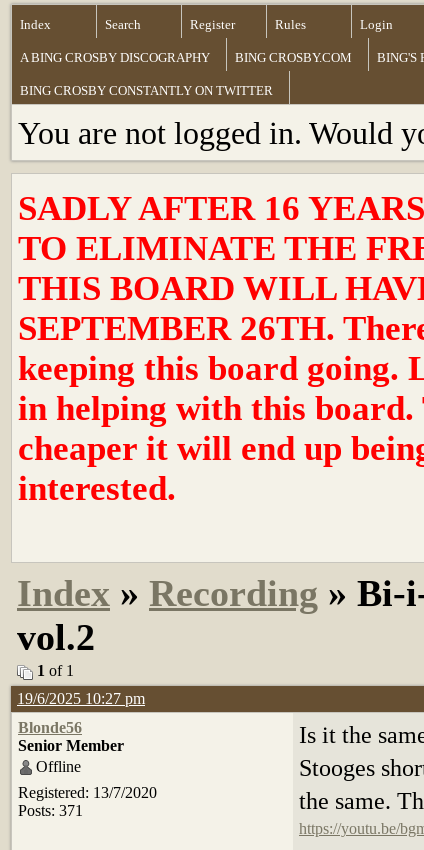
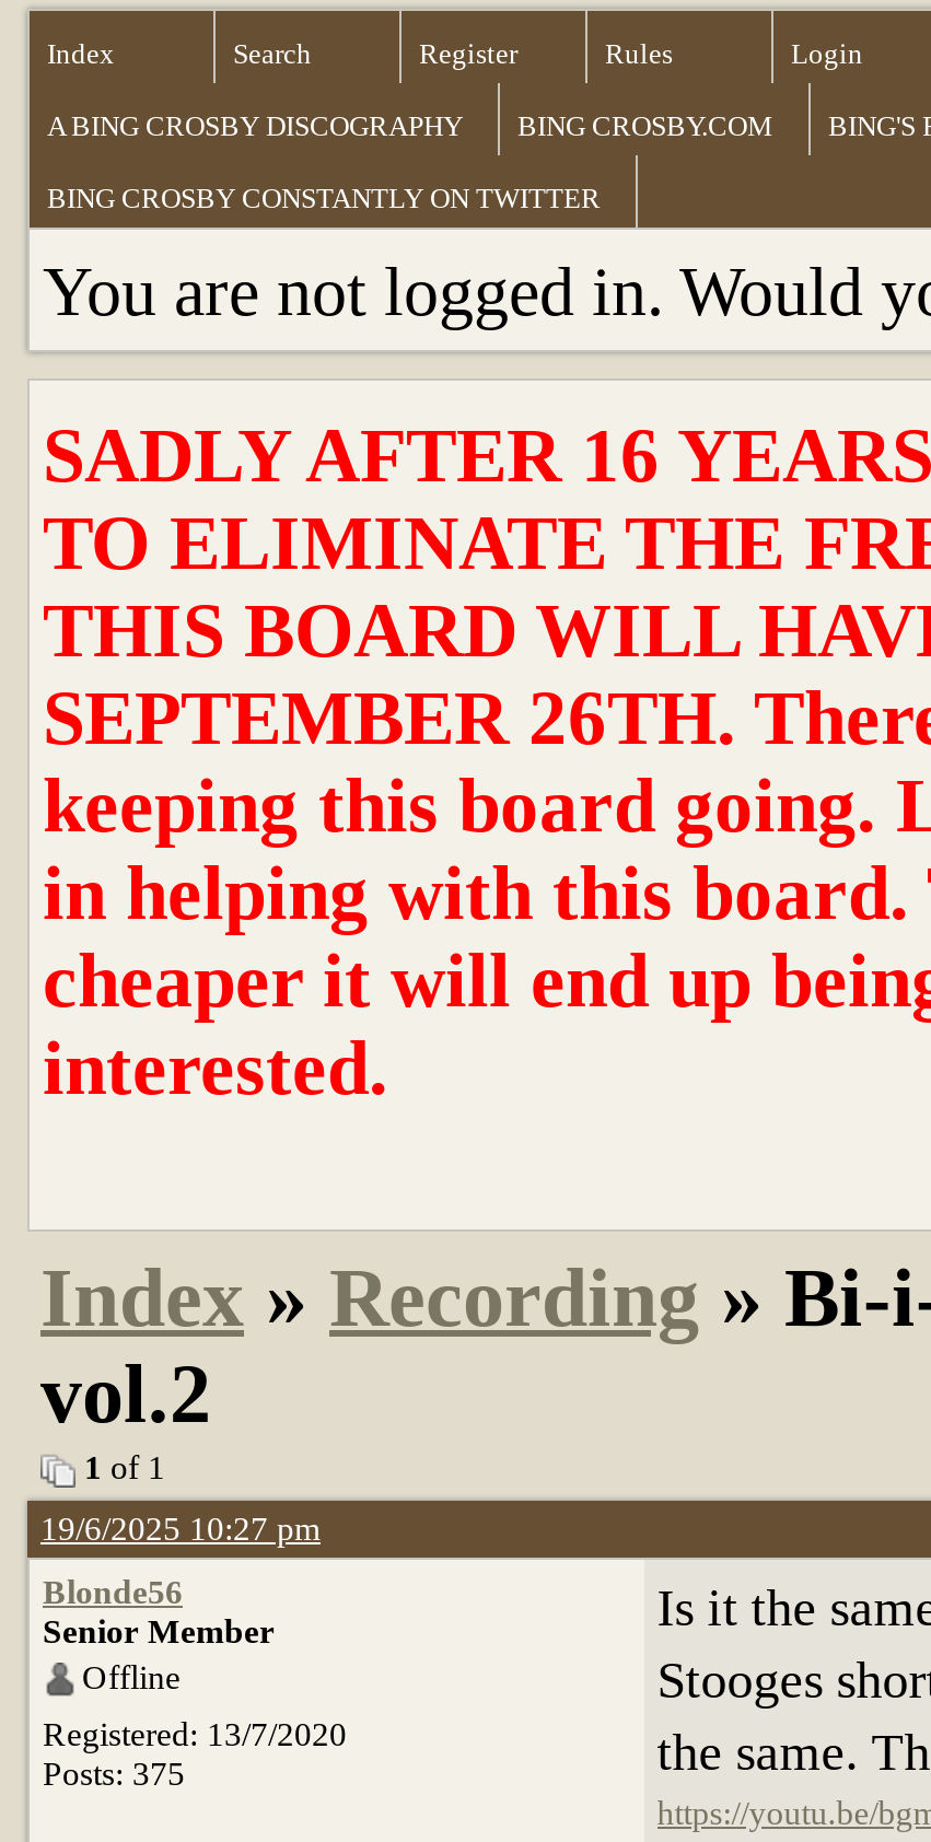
- Posts: 371
+ Posts: 375
